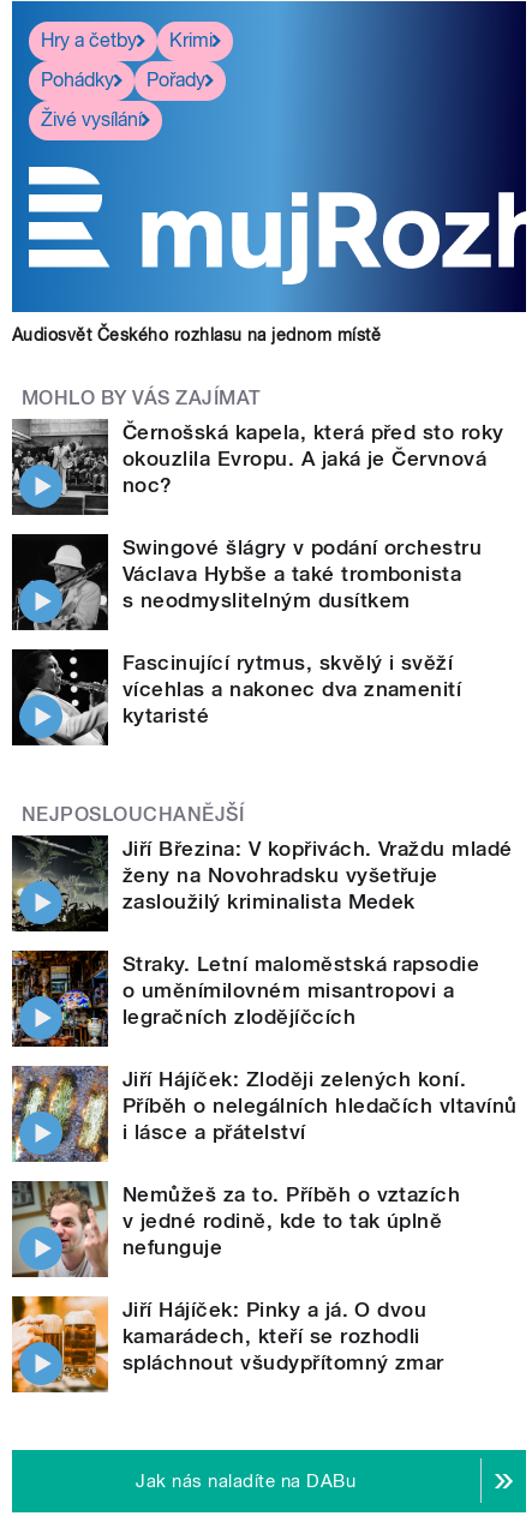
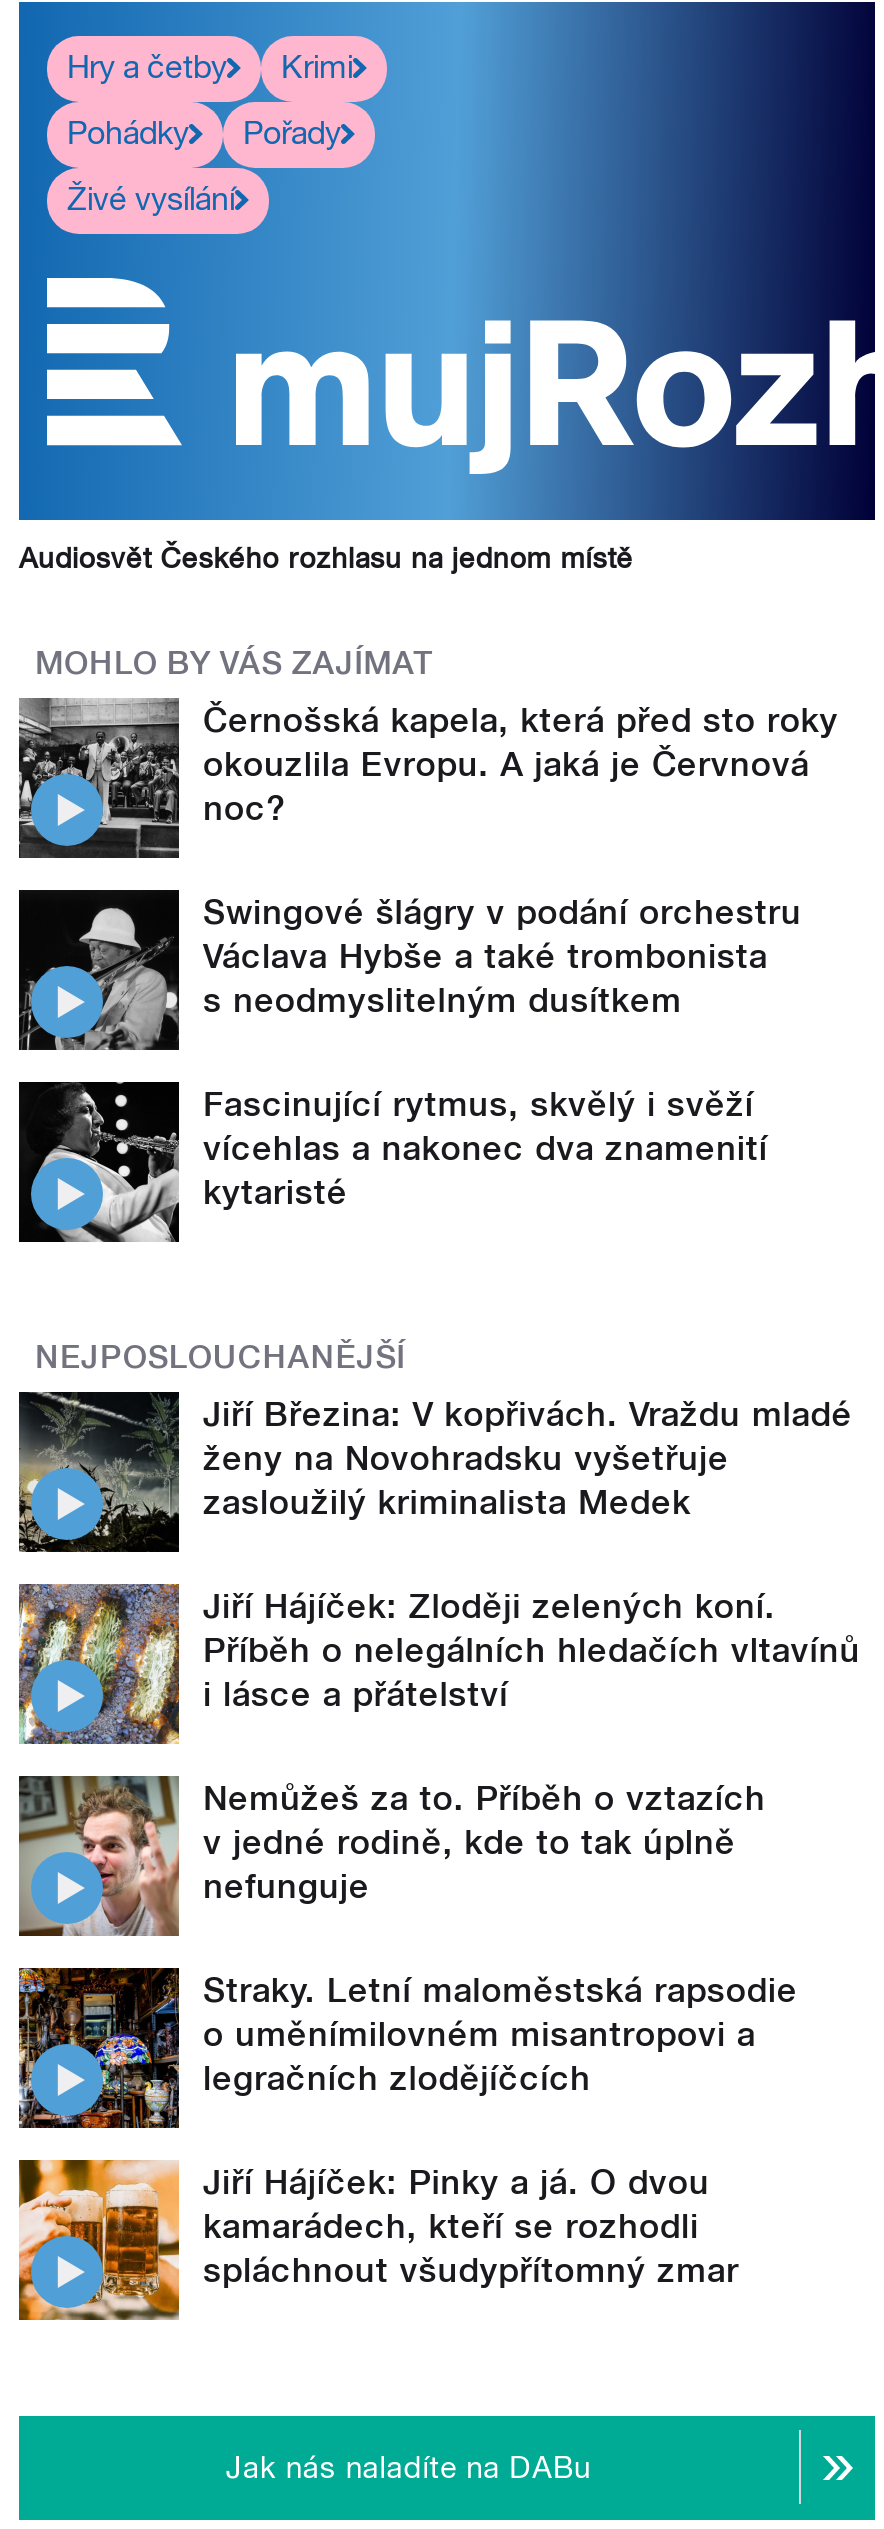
moved down: [image] | Straky. Letní maloměstská rapsodie | o uměnímilovném misantropovi a | legračních zlodějíčcích

moved up: [image] | Jiří Hájíček: Zloději zelených koní. | Příběh o nelegálních hledačích vltavínů | i lásce a přátelství | Nemůžeš za to. Příběh o vztazích | v jedné rodině, kde to tak úplně | nefunguje
